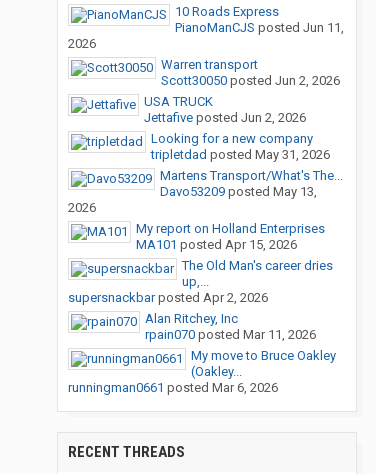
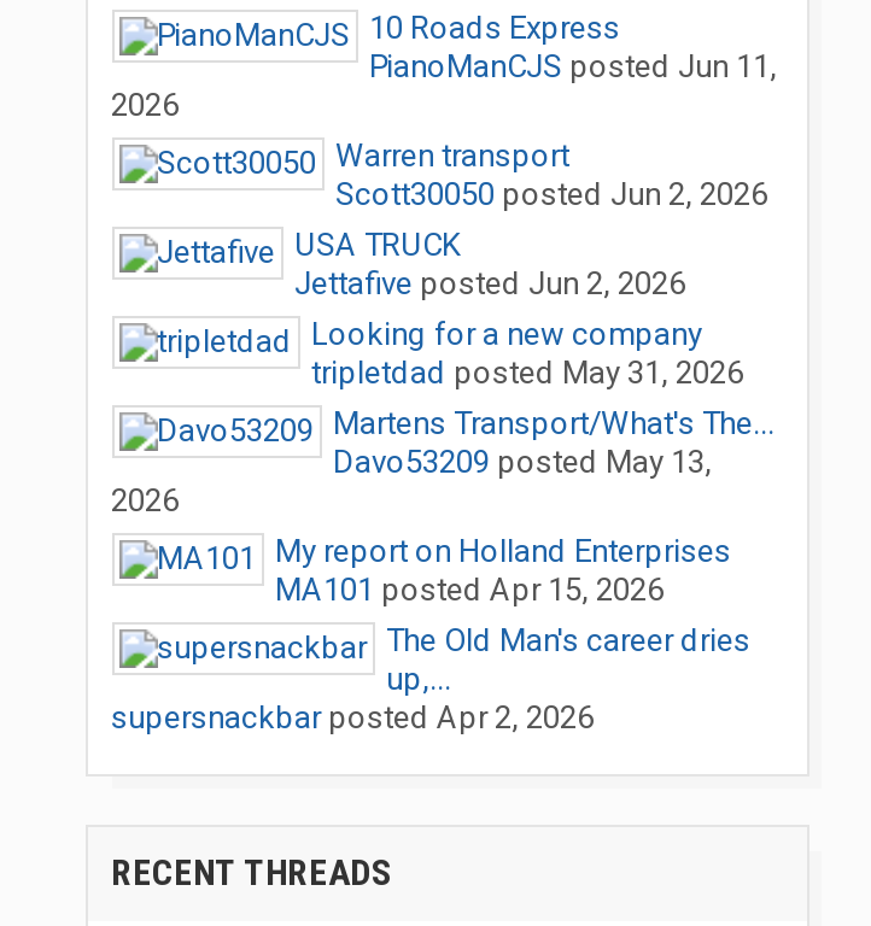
- Alan Ritchey, Inc
- rpain070 posted Mar 11, 2026
- My move to Bruce Oakley
- (Oakley...
- runningman0661 posted Mar 6, 2026
